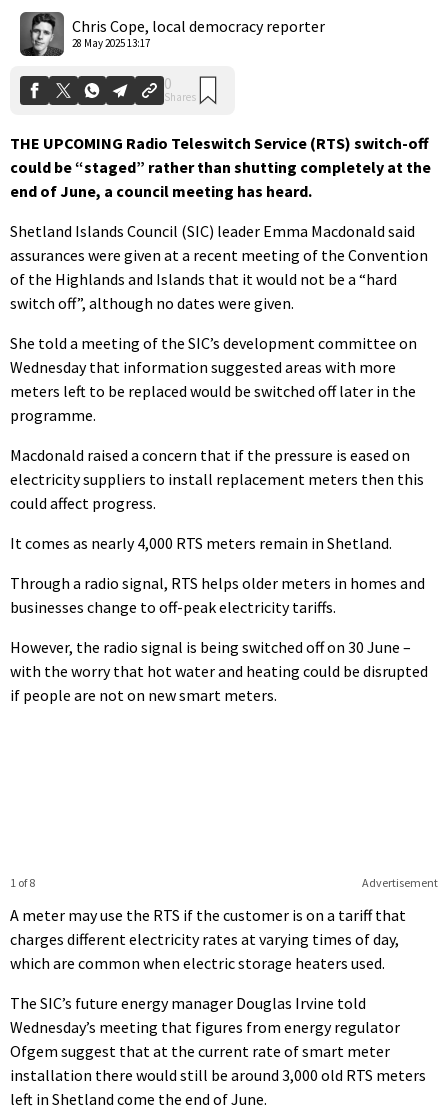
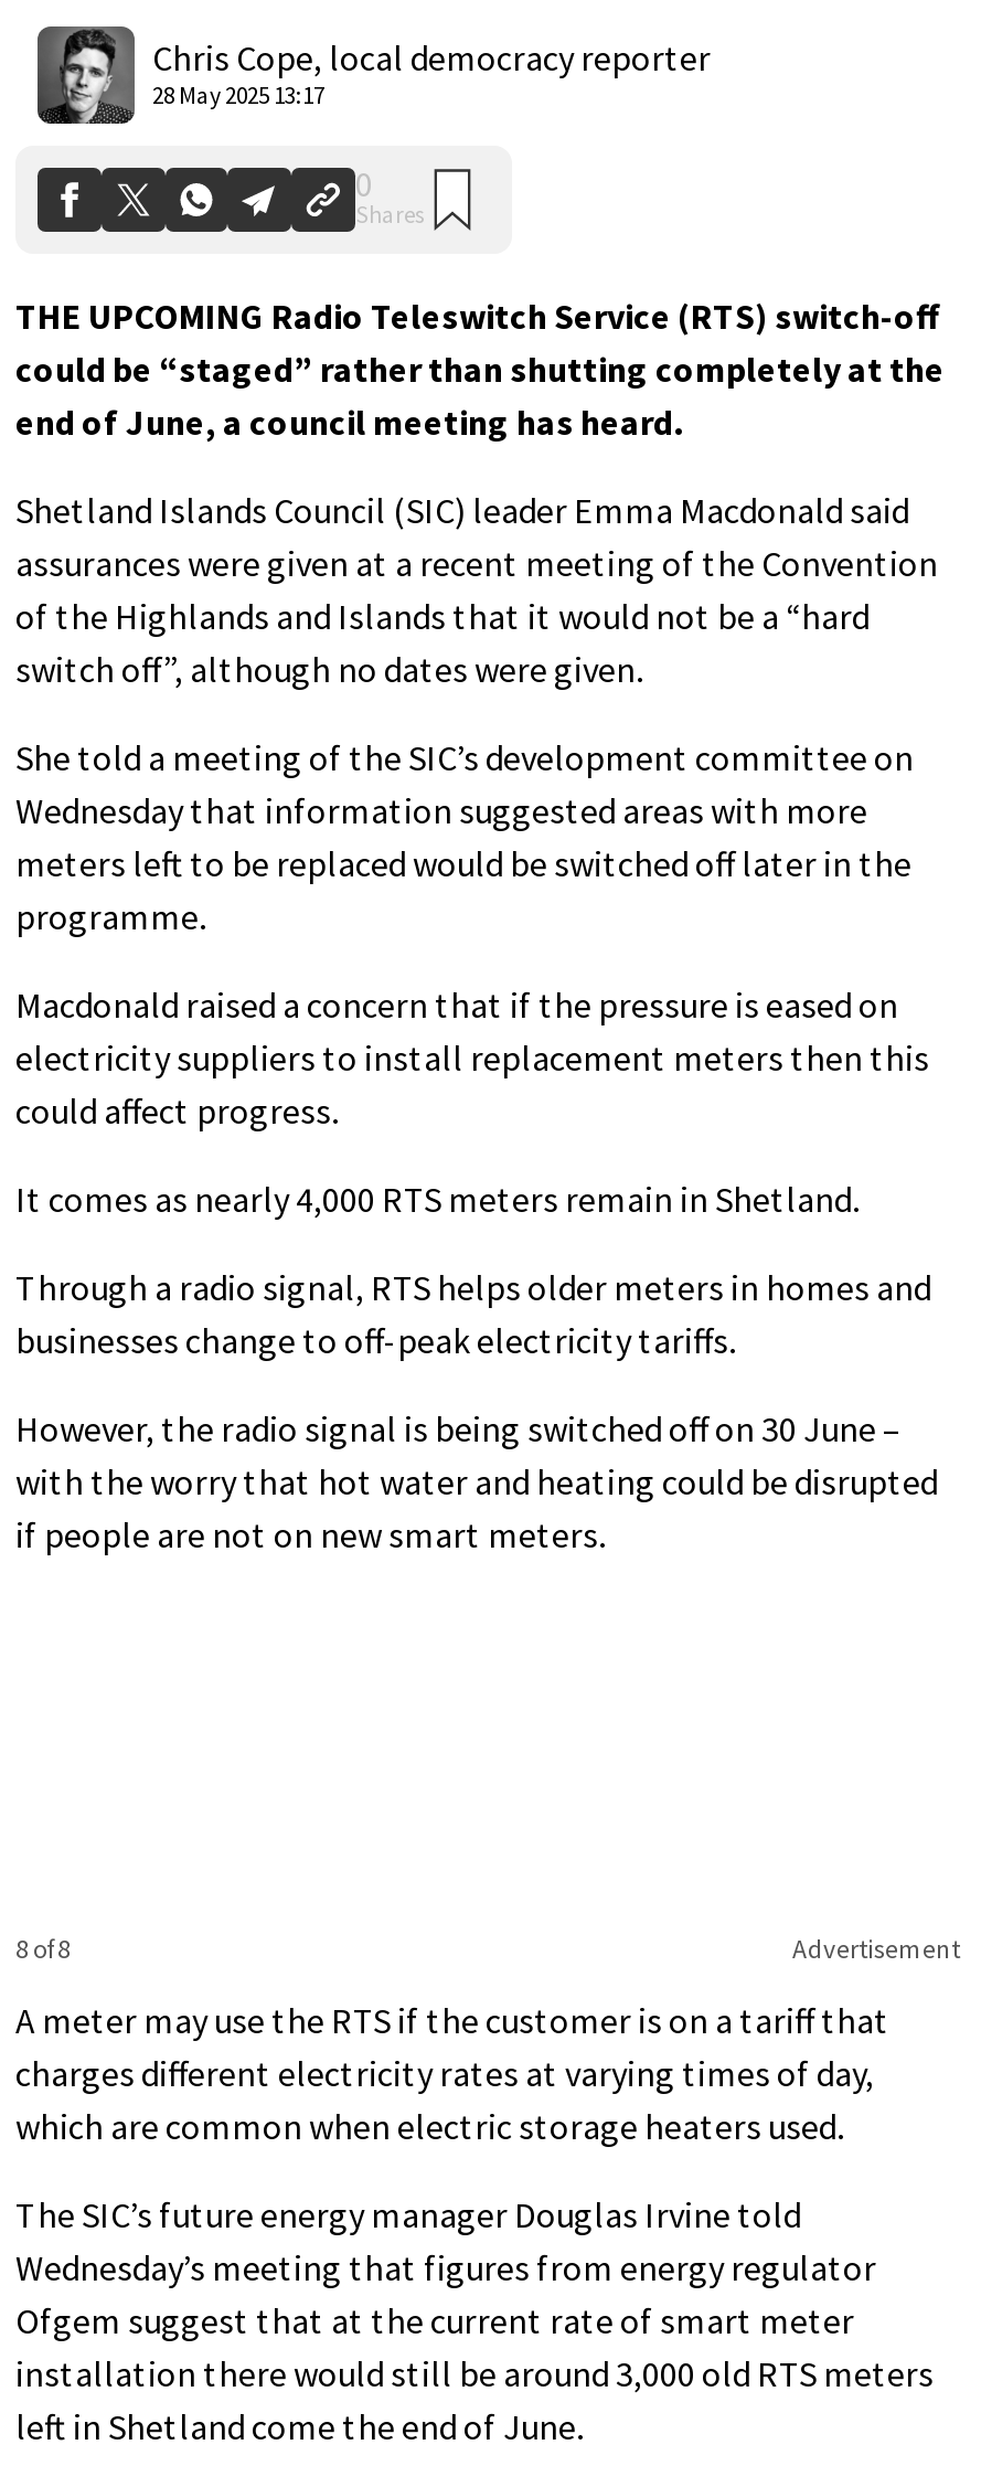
- 1 of 8
+ 8 of 8
